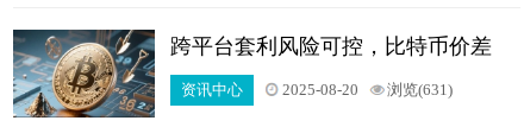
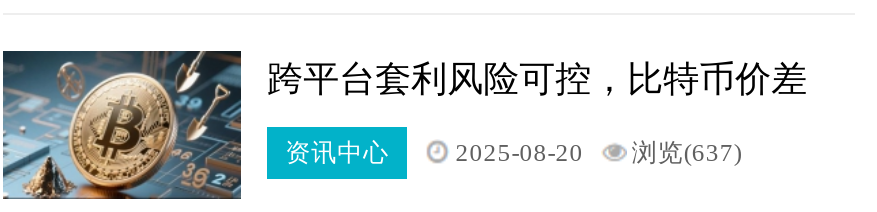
- 2025-08-20 浏览(631)
+ 2025-08-20 浏览(637)
